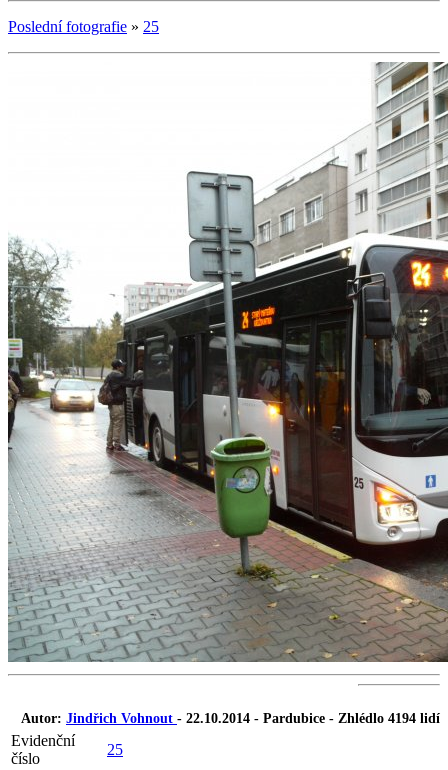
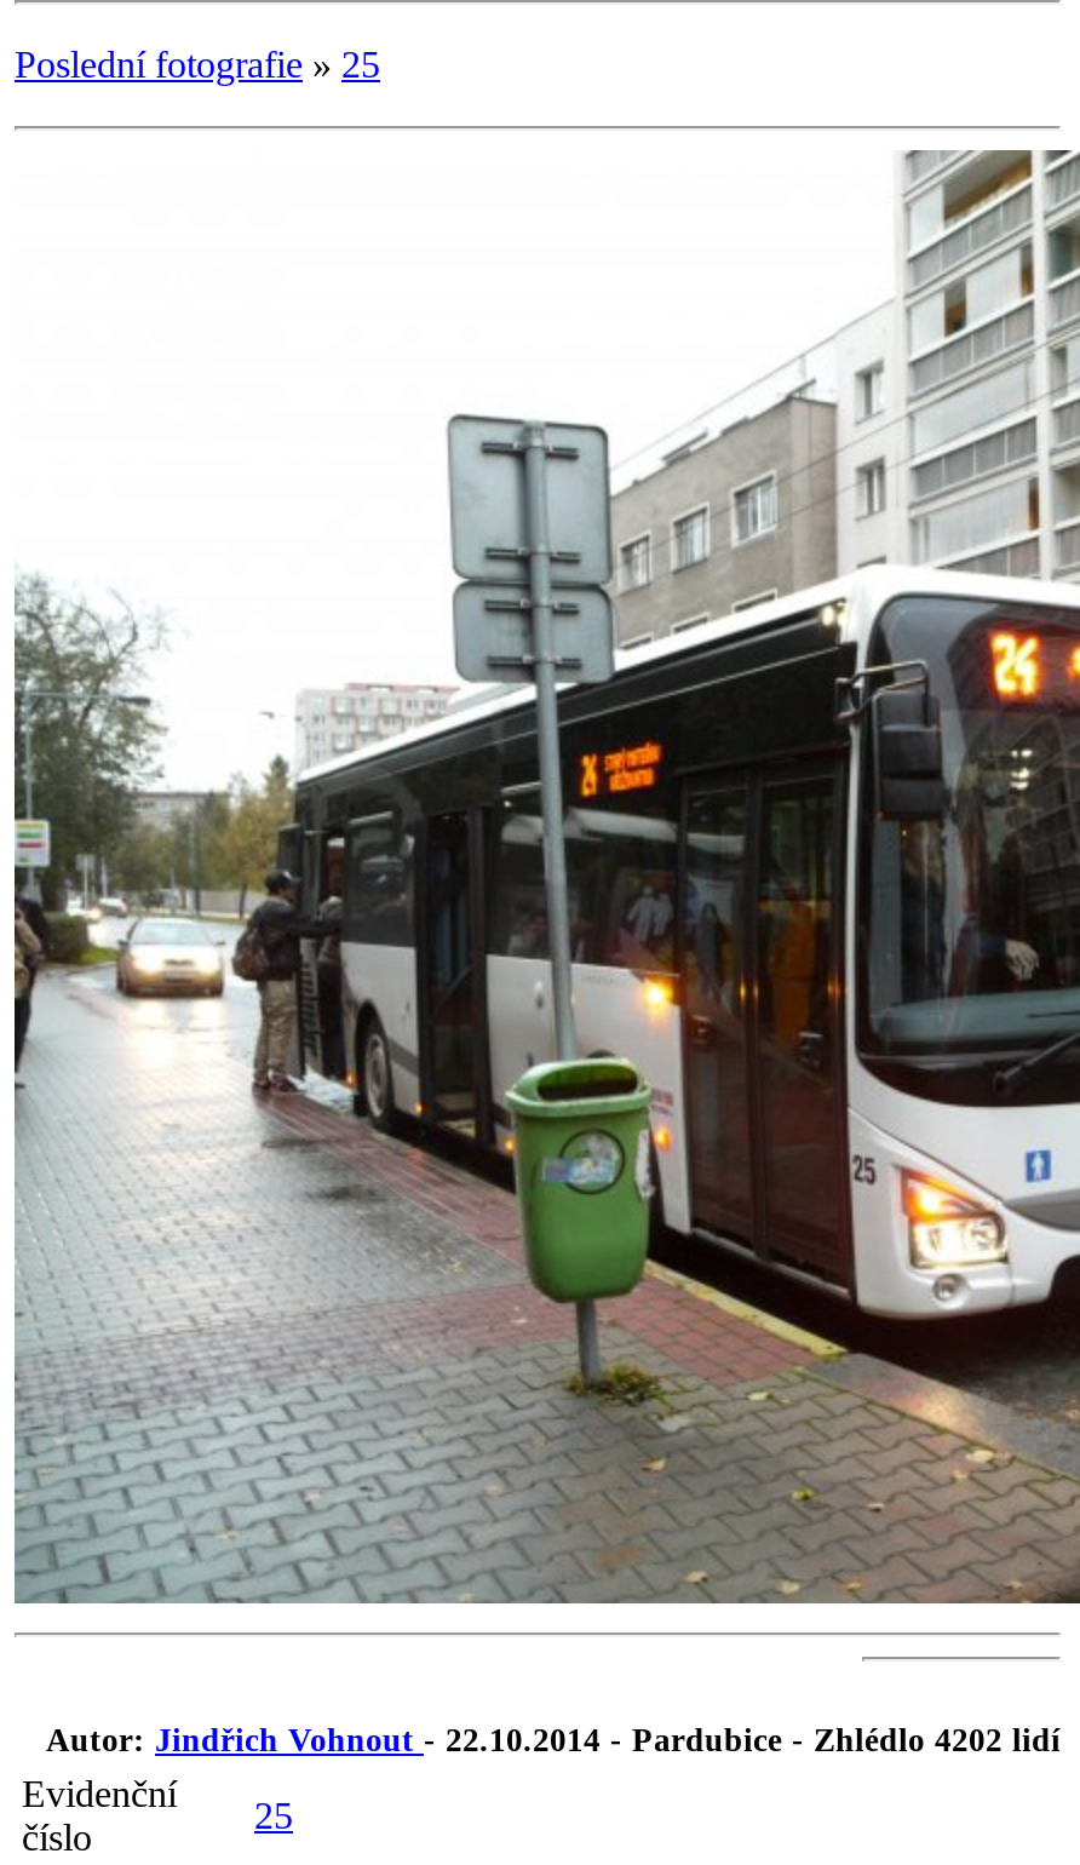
- Autor: Jindřich Vohnout - 22.10.2014 - Pardubice - Zhlédlo 4194 lidí
+ Autor: Jindřich Vohnout - 22.10.2014 - Pardubice - Zhlédlo 4202 lidí
